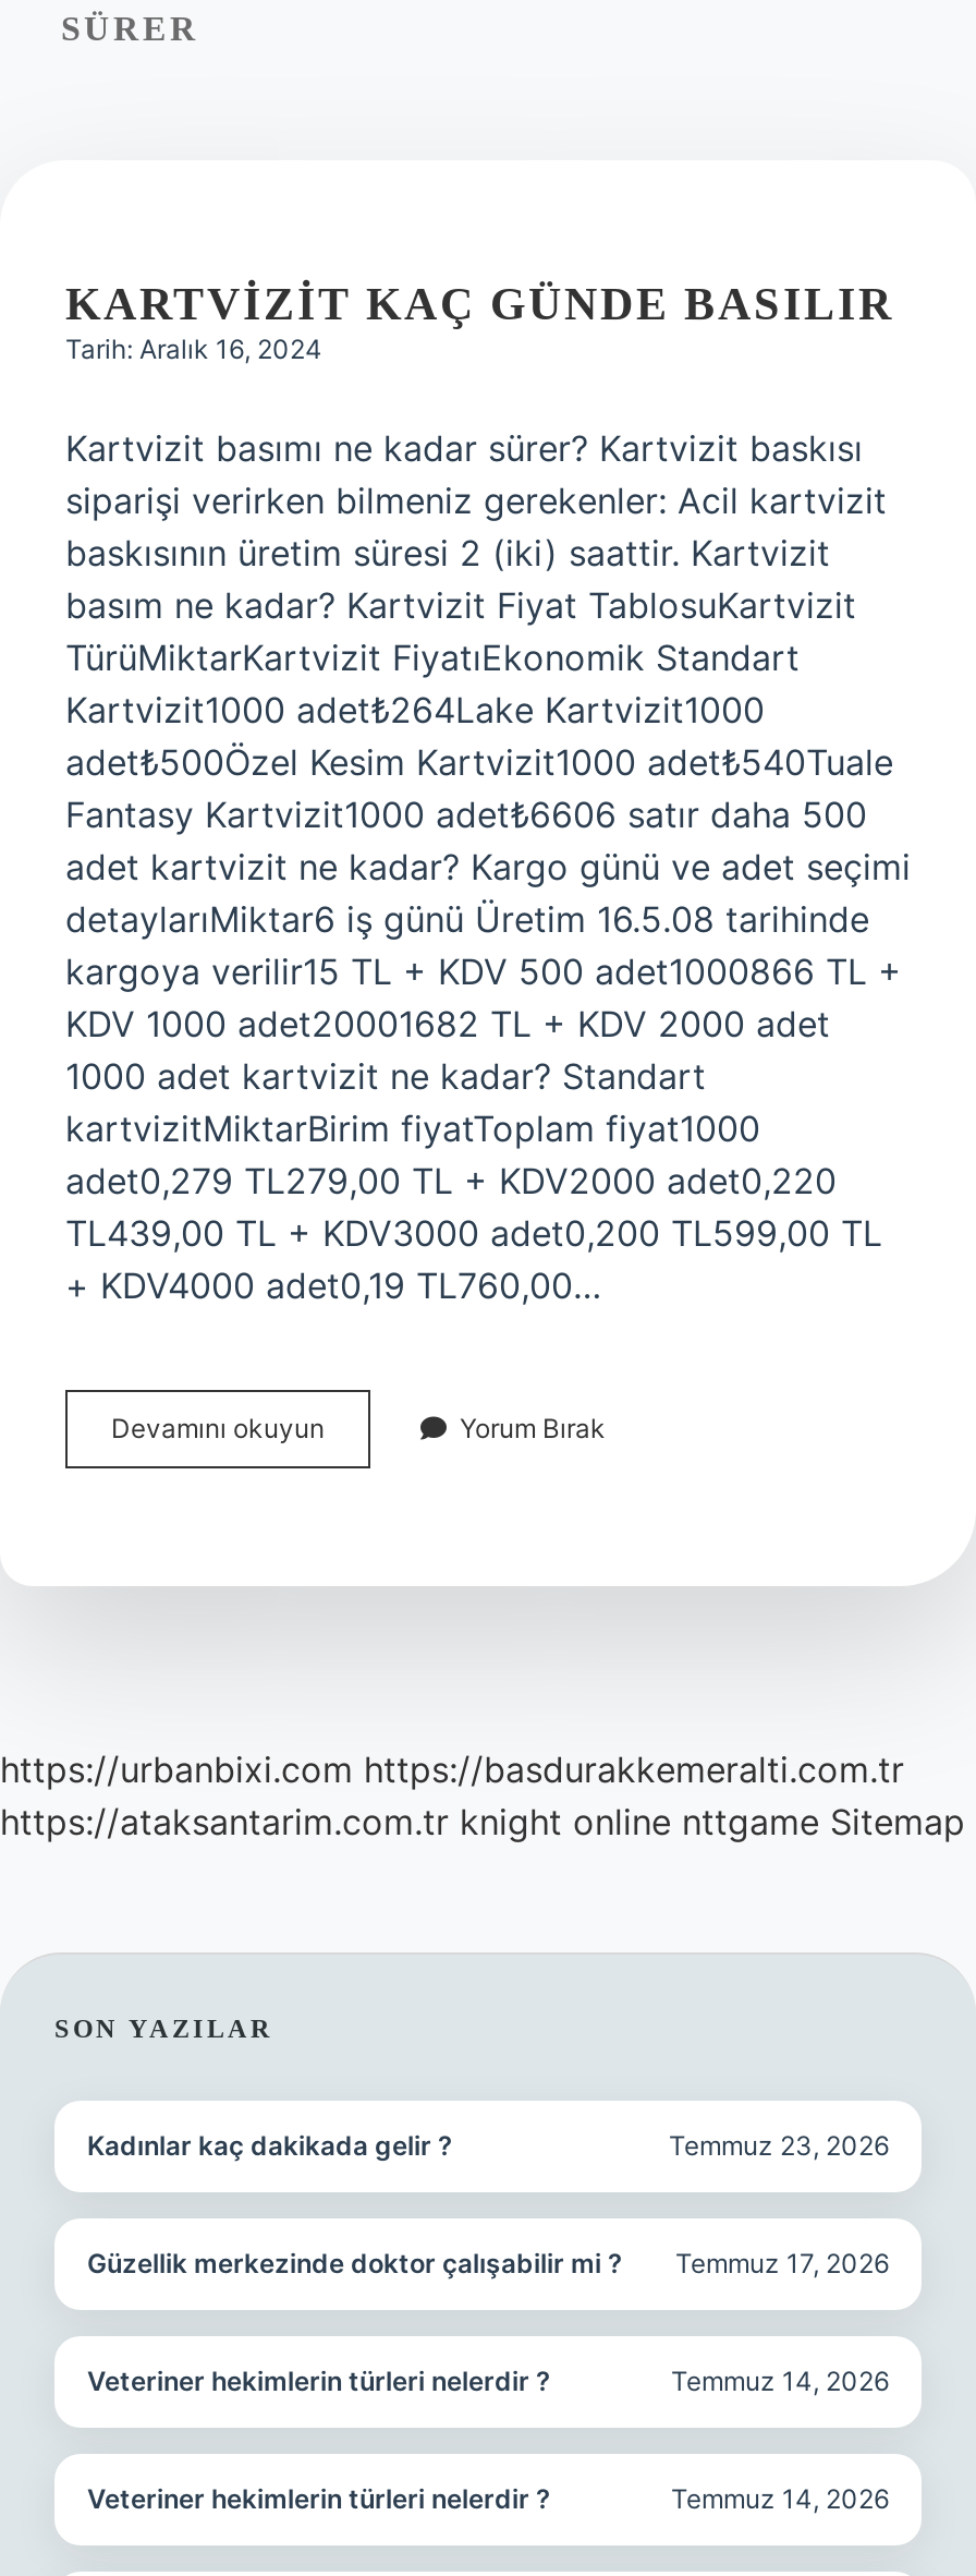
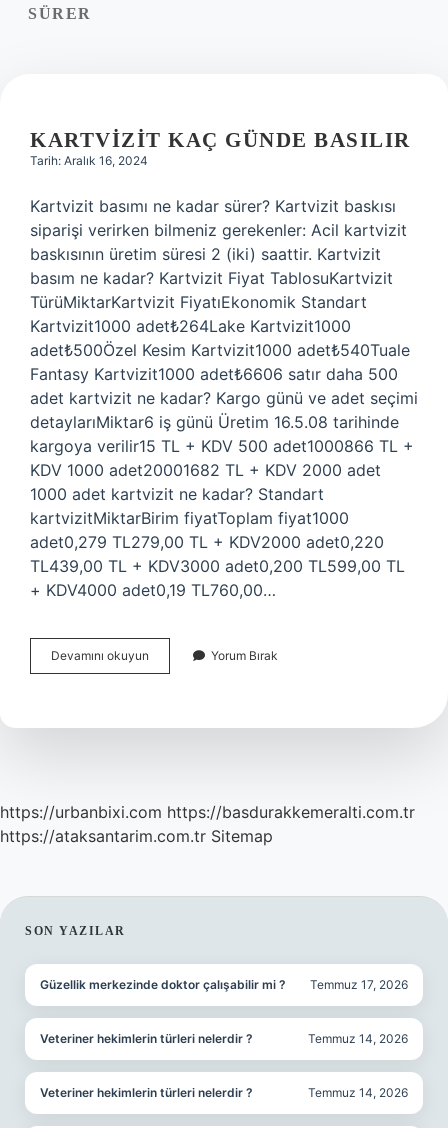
- https://ataksantarim.com.tr knight online nttgame Sitemap
+ https://ataksantarim.com.tr Sitemap

- Kadınlar kaç dakikada gelir ?
- Temmuz 23, 2026
